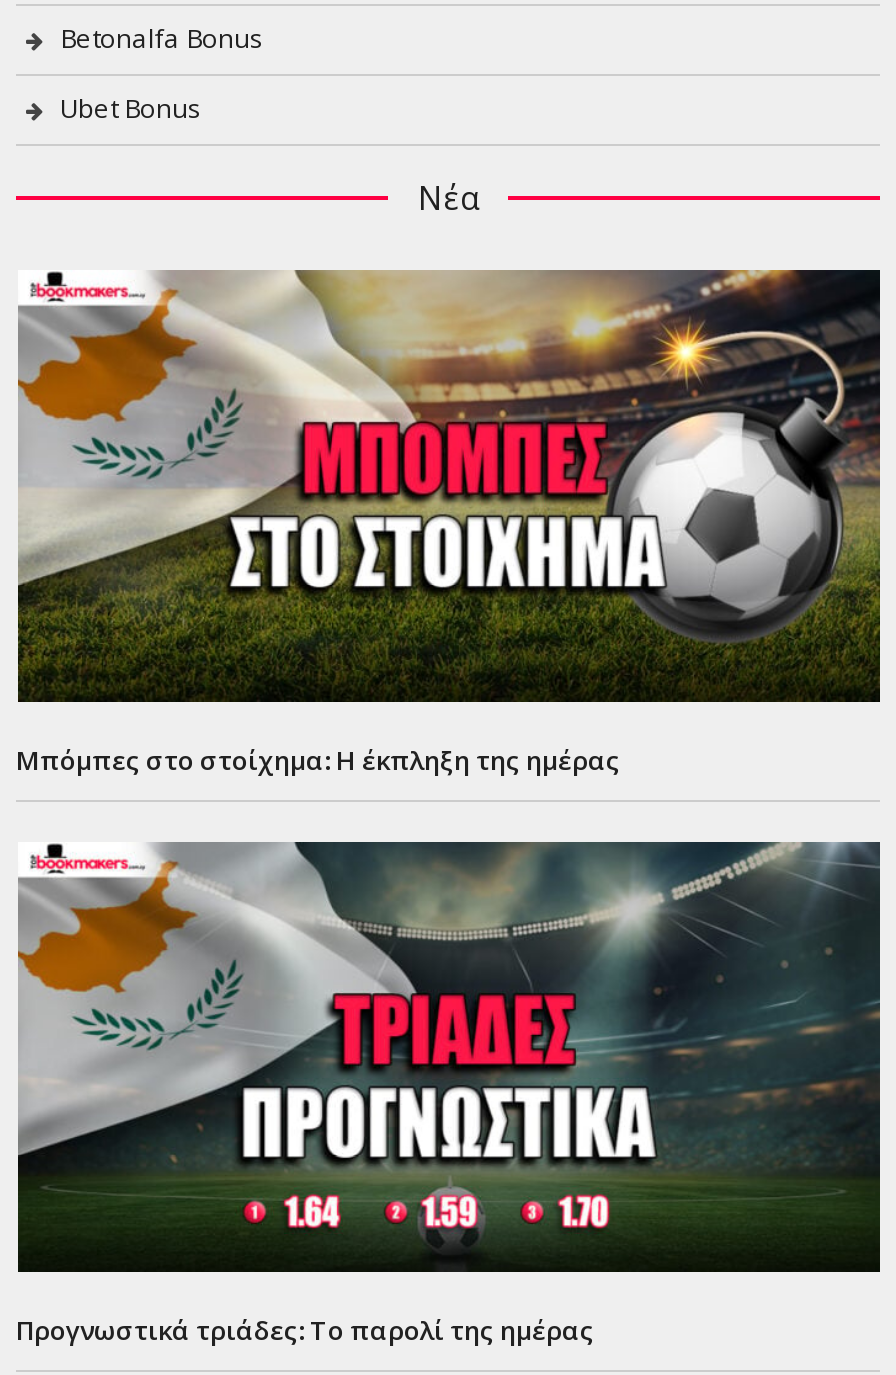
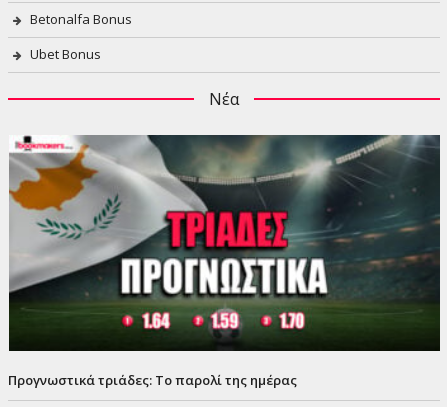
- [image]
- Μπόμπες στο στοίχημα: Η έκπληξη της ημέρας
